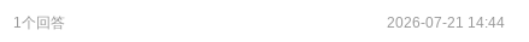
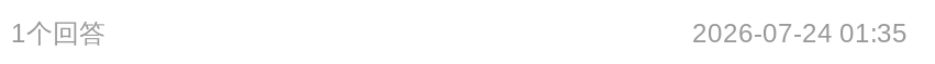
- 2026-07-21 14:44
+ 2026-07-24 01:35
